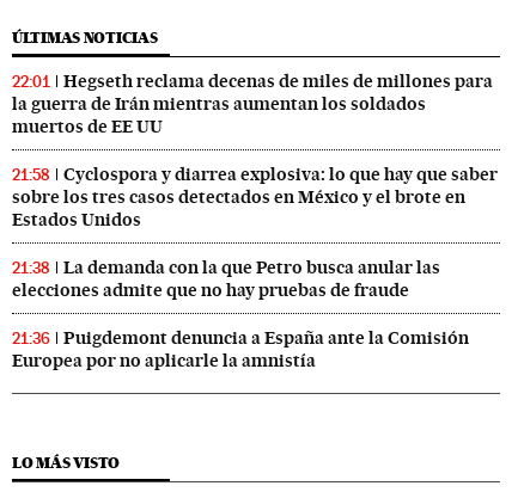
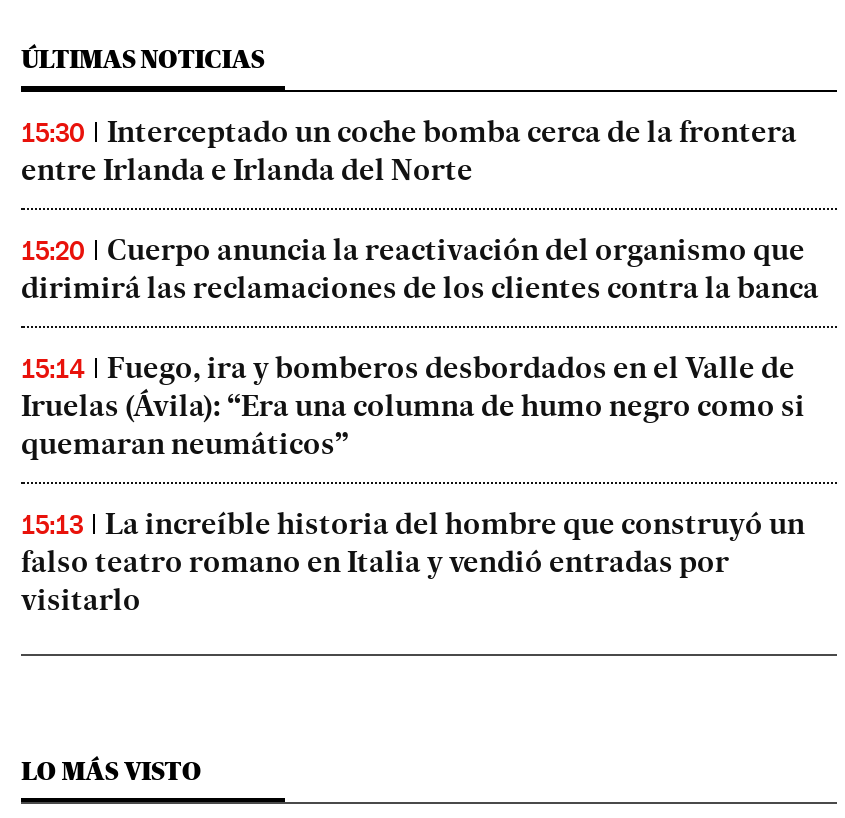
- 22:01
- Hegseth reclama decenas de miles de millones para
- la guerra de Irán mientras aumentan los soldados
- muertos de EE UU
+ 15:30
+ Interceptado un coche bomba cerca de la frontera
+ entre Irlanda e Irlanda del Norte

- 21:58
- Cyclospora y diarrea explosiva: lo que hay que saber
- sobre los tres casos detectados en México y el brote en
- Estados Unidos
+ 15:20
+ Cuerpo anuncia la reactivación del organismo que
+ dirimirá las reclamaciones de los clientes contra la banca

- 21:38
- La demanda con la que Petro busca anular las
- elecciones admite que no hay pruebas de fraude
+ 15:14
+ Fuego, ira y bomberos desbordados en el Valle de
+ Iruelas (Ávila): “Era una columna de humo negro como si
+ quemaran neumáticos”

- 21:36
- Puigdemont denuncia a España ante la Comisión
- Europea por no aplicarle la amnistía
+ 15:13
+ La increíble historia del hombre que construyó un
+ falso teatro romano en Italia y vendió entradas por
+ visitarlo
